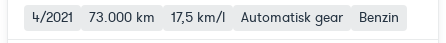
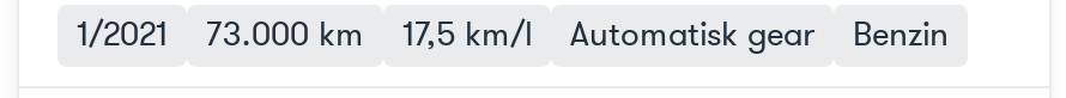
- 4/2021 73.000 km 17,5 km/l Automatisk gear Benzin
+ 1/2021 73.000 km 17,5 km/l Automatisk gear Benzin
